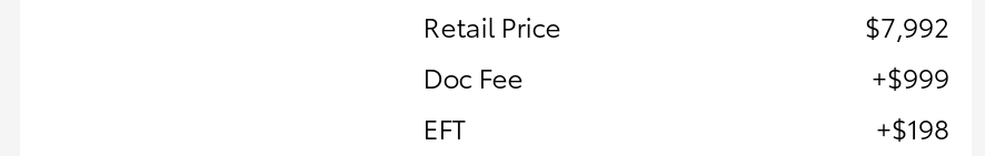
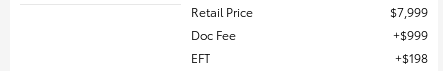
- $7,992
+ $7,999
